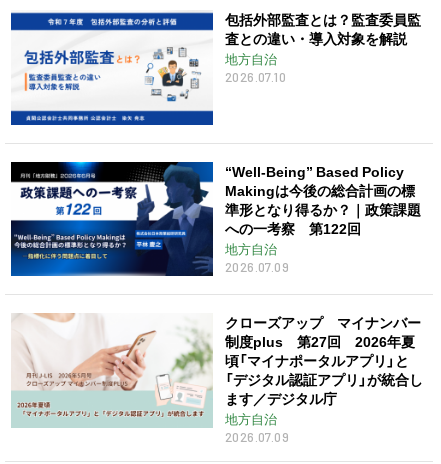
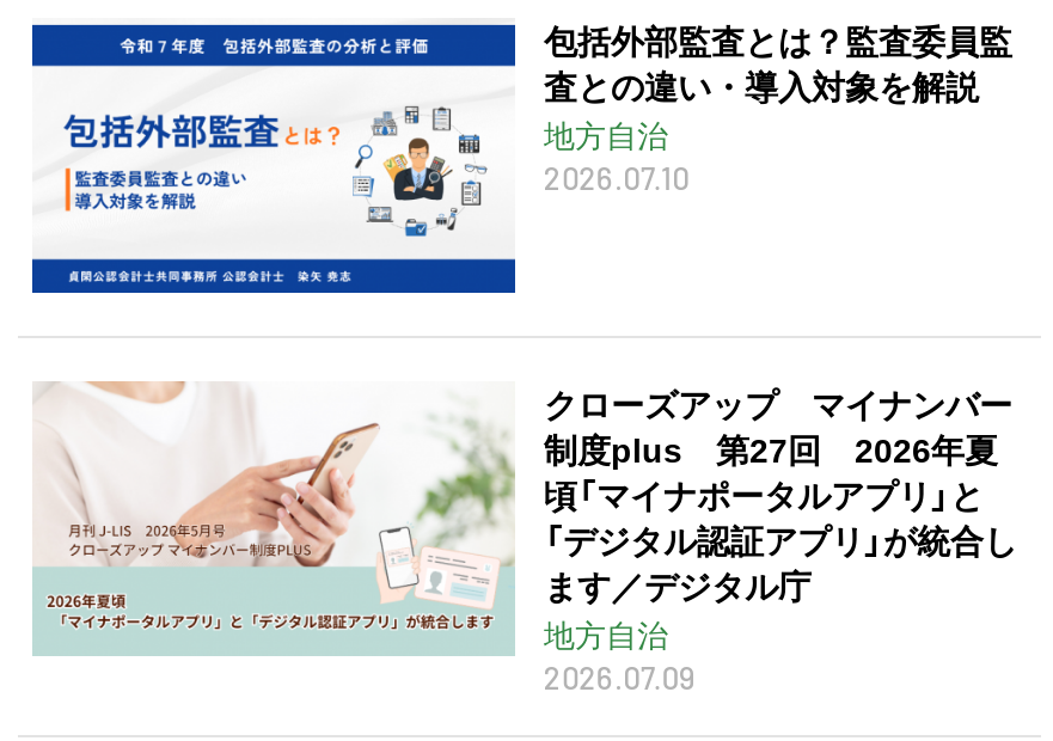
- [image]
- “Well-Being” Based Policy
- Makingは今後の総合計画の標
- 準形となり得るか？｜政策課題
- への一考察 第122回
- 地方自治
- 2026.07.09
